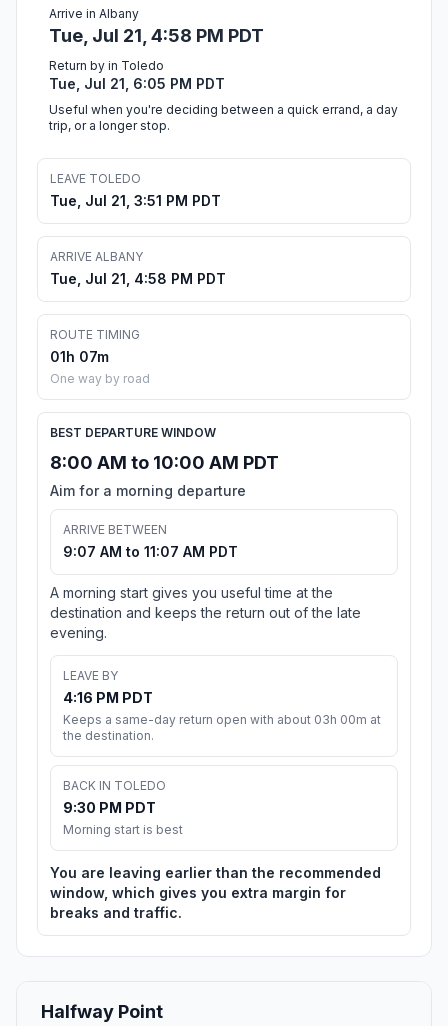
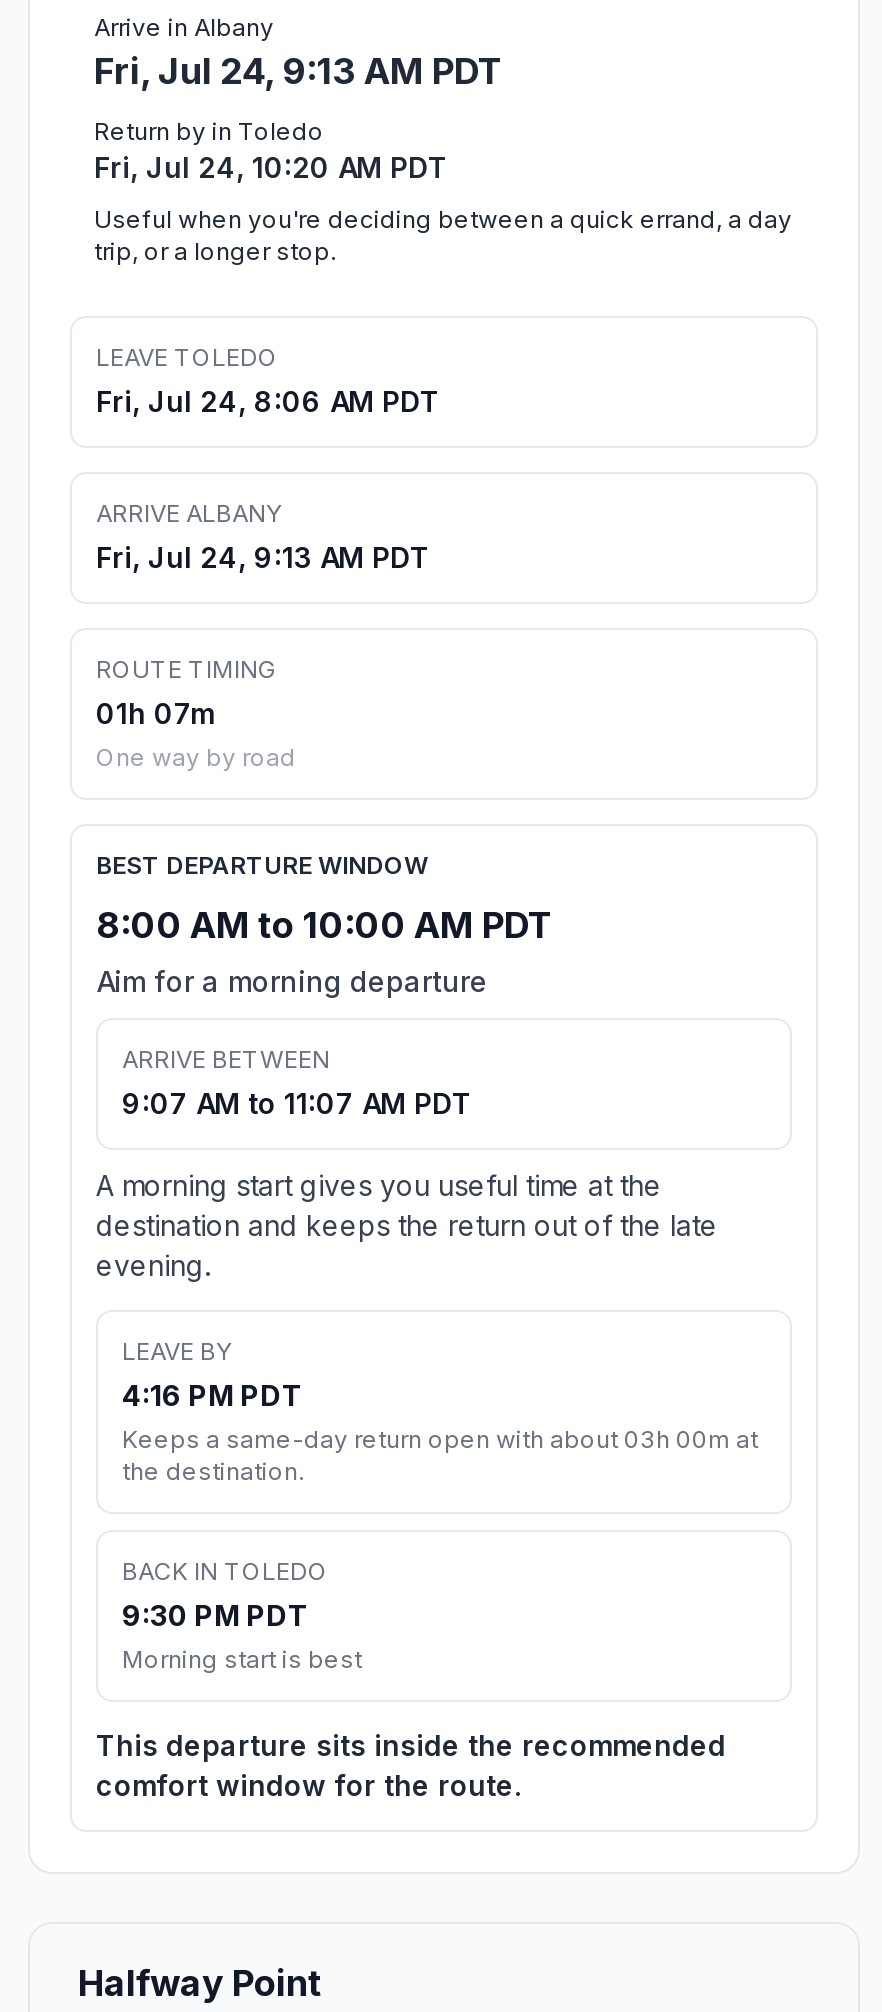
- Tue, Jul 21, 4:58 PM PDT
+ Fri, Jul 24, 9:13 AM PDT

- Tue, Jul 21, 6:05 PM PDT
+ Fri, Jul 24, 10:20 AM PDT

- Tue, Jul 21, 3:51 PM PDT
+ Fri, Jul 24, 8:06 AM PDT

- Tue, Jul 21, 4:58 PM PDT
+ Fri, Jul 24, 9:13 AM PDT

- You are leaving earlier than the recommended
- window, which gives you extra margin for
- breaks and traffic.
+ This departure sits inside the recommended
+ comfort window for the route.
